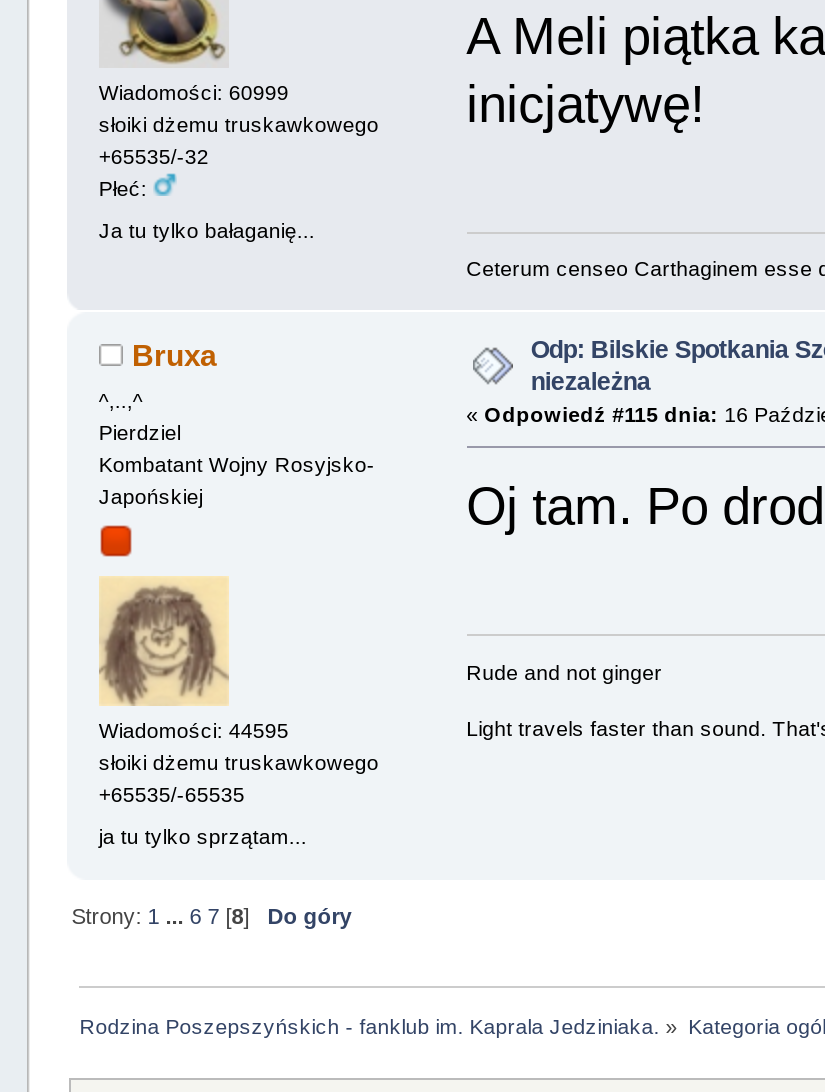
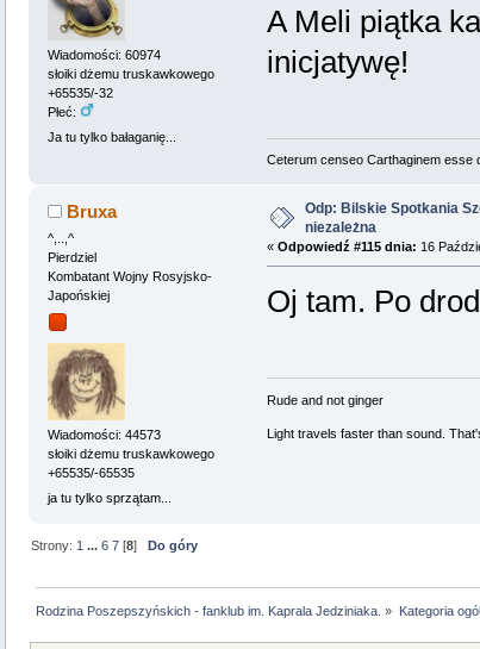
- Wiadomości: 60999
+ Wiadomości: 60974

- Wiadomości: 44595
+ Wiadomości: 44573
